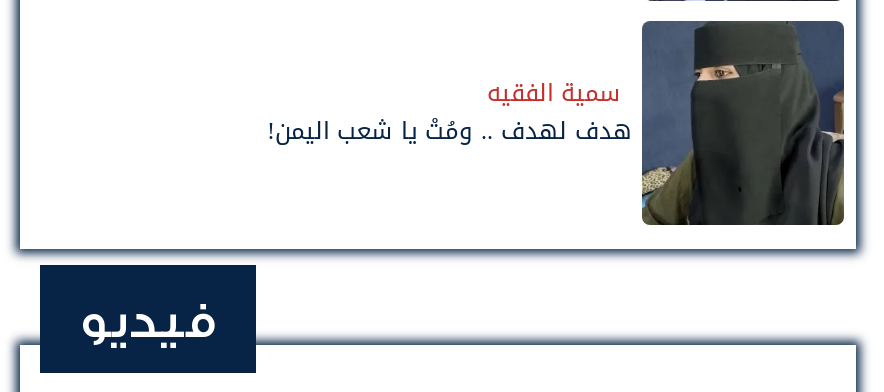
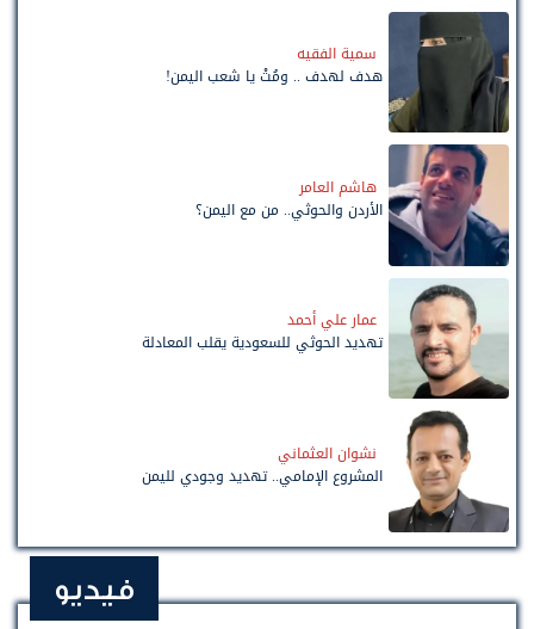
+ [image]
+ عمار علي أحمد
+ تهديد الحوثي للسعودية يقلب المعادلة

+ [image]
+ نشوان العثماني
+ المشروع الإمامي.. تهديد وجودي لليمن

+ [image]
+ هاشم العامر
+ الأردن والحوثي.. من مع اليمن؟
